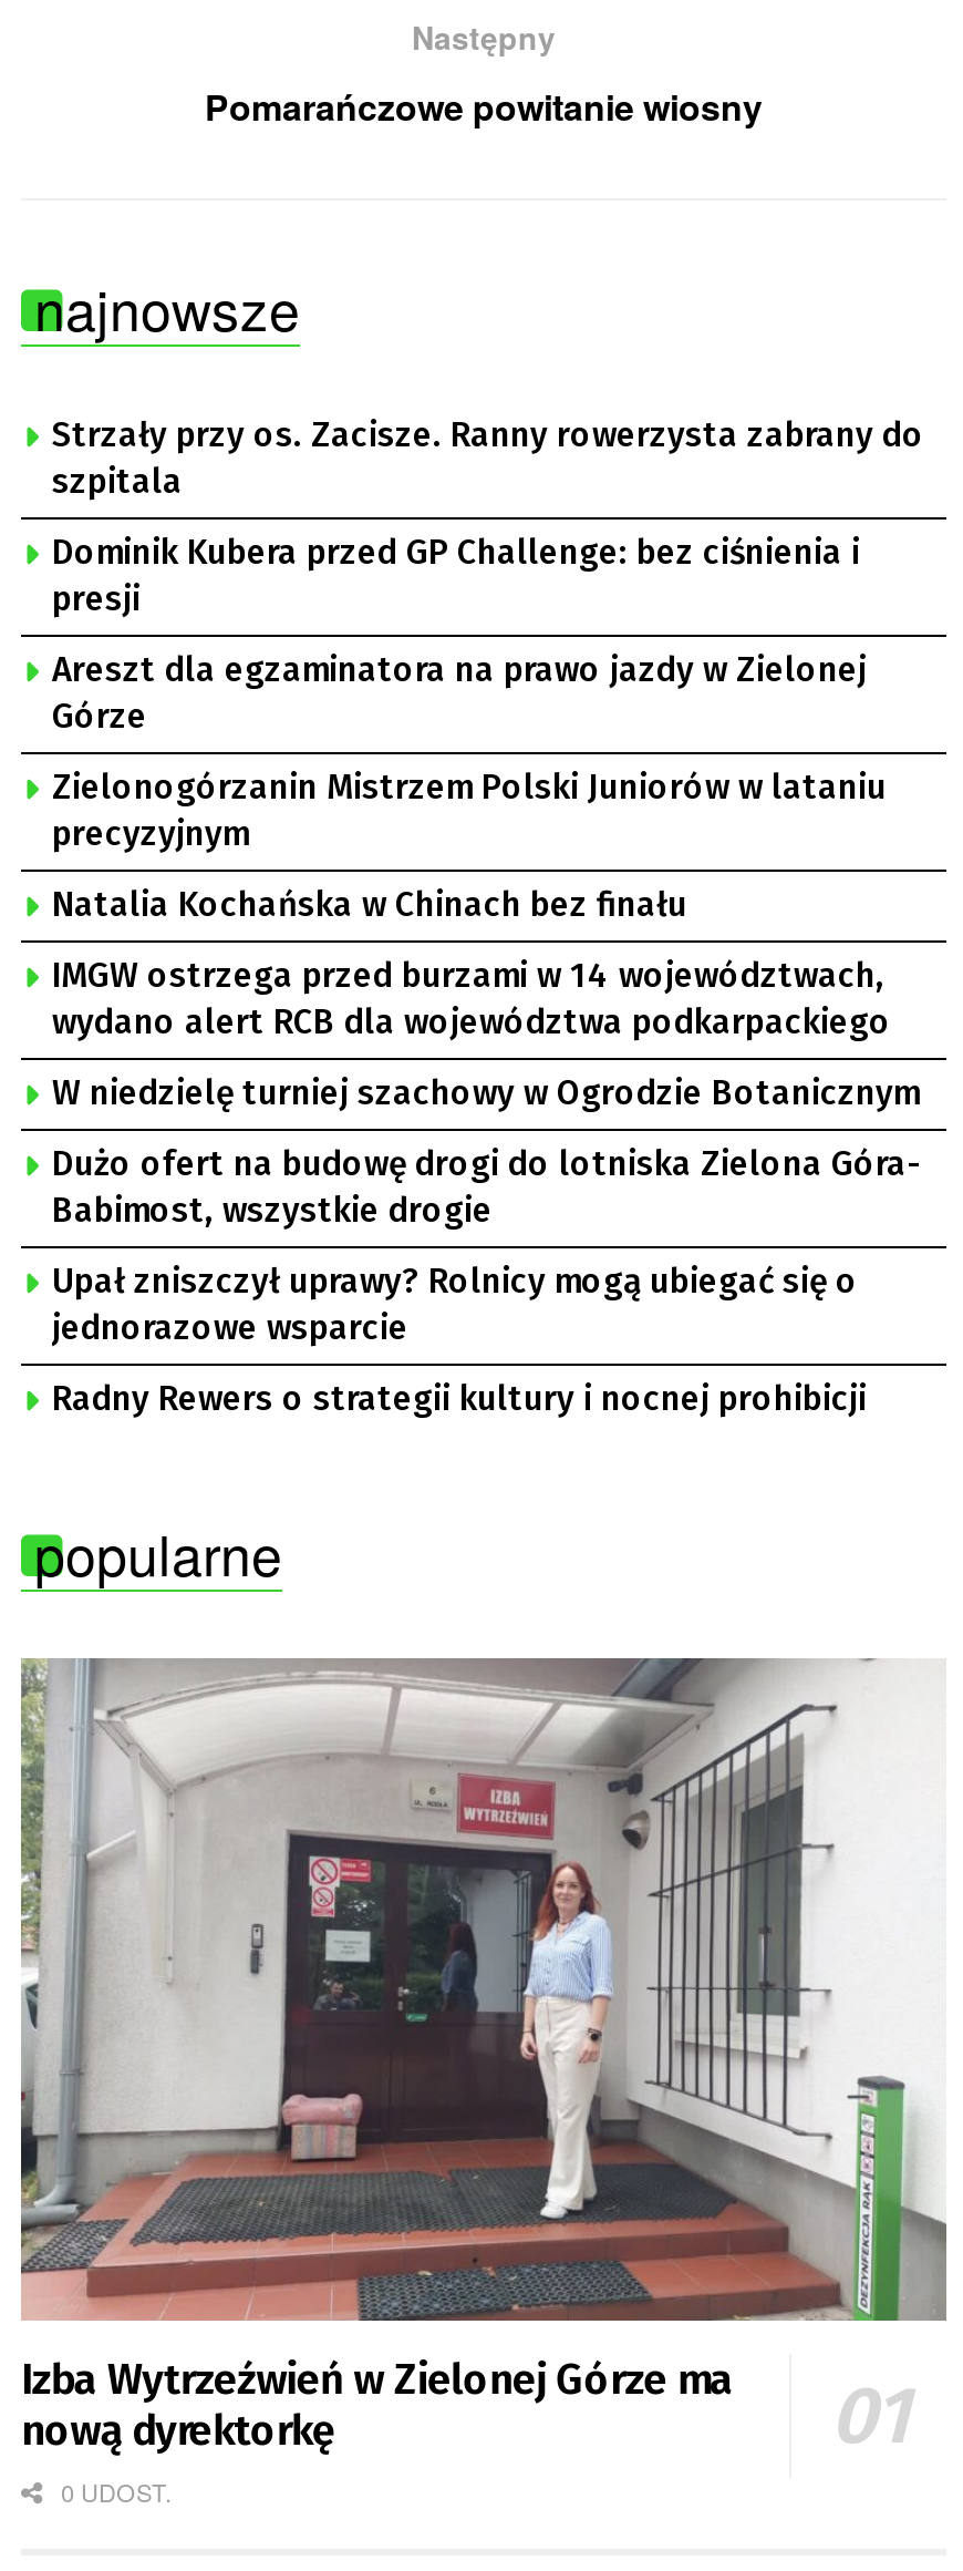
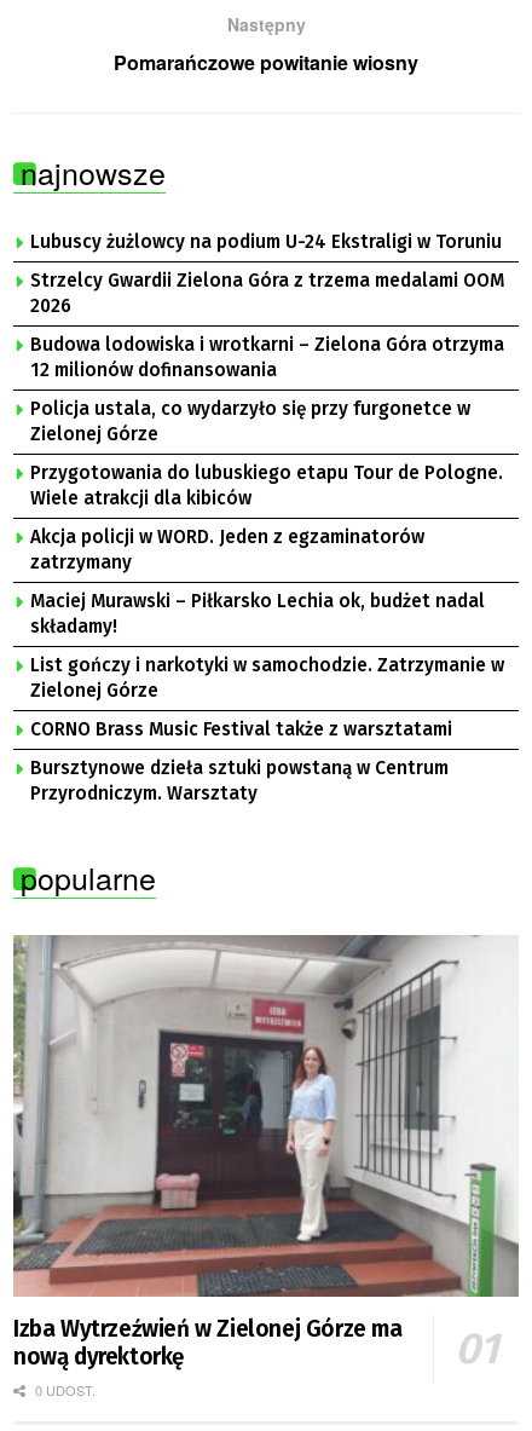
- Strzały przy os. Zacisze. Ranny rowerzysta zabrany do
- szpitala
+ Lubuscy żużlowcy na podium U-24 Ekstraligi w Toruniu

- Dominik Kubera przed GP Challenge: bez ciśnienia i
- presji
+ Strzelcy Gwardii Zielona Góra z trzema medalami OOM
+ 2026

- Areszt dla egzaminatora na prawo jazdy w Zielonej
- Górze
+ Budowa lodowiska i wrotkarni – Zielona Góra otrzyma
+ 12 milionów dofinansowania

- Zielonogórzanin Mistrzem Polski Juniorów w lataniu
- precyzyjnym
+ Policja ustala, co wydarzyło się przy furgonetce w
+ Zielonej Górze

- Natalia Kochańska w Chinach bez finału
+ Przygotowania do lubuskiego etapu Tour de Pologne.
+ Wiele atrakcji dla kibiców

- IMGW ostrzega przed burzami w 14 województwach,
- wydano alert RCB dla województwa podkarpackiego
+ Akcja policji w WORD. Jeden z egzaminatorów
+ zatrzymany

- W niedzielę turniej szachowy w Ogrodzie Botanicznym
+ Maciej Murawski – Piłkarsko Lechia ok, budżet nadal
+ składamy!

- Dużo ofert na budowę drogi do lotniska Zielona Góra-
- Babimost, wszystkie drogie
+ List gończy i narkotyki w samochodzie. Zatrzymanie w
+ Zielonej Górze

- Upał zniszczył uprawy? Rolnicy mogą ubiegać się o
- jednorazowe wsparcie
+ CORNO Brass Music Festival także z warsztatami

- Radny Rewers o strategii kultury i nocnej prohibicji
+ Bursztynowe dzieła sztuki powstaną w Centrum
+ Przyrodniczym. Warsztaty
